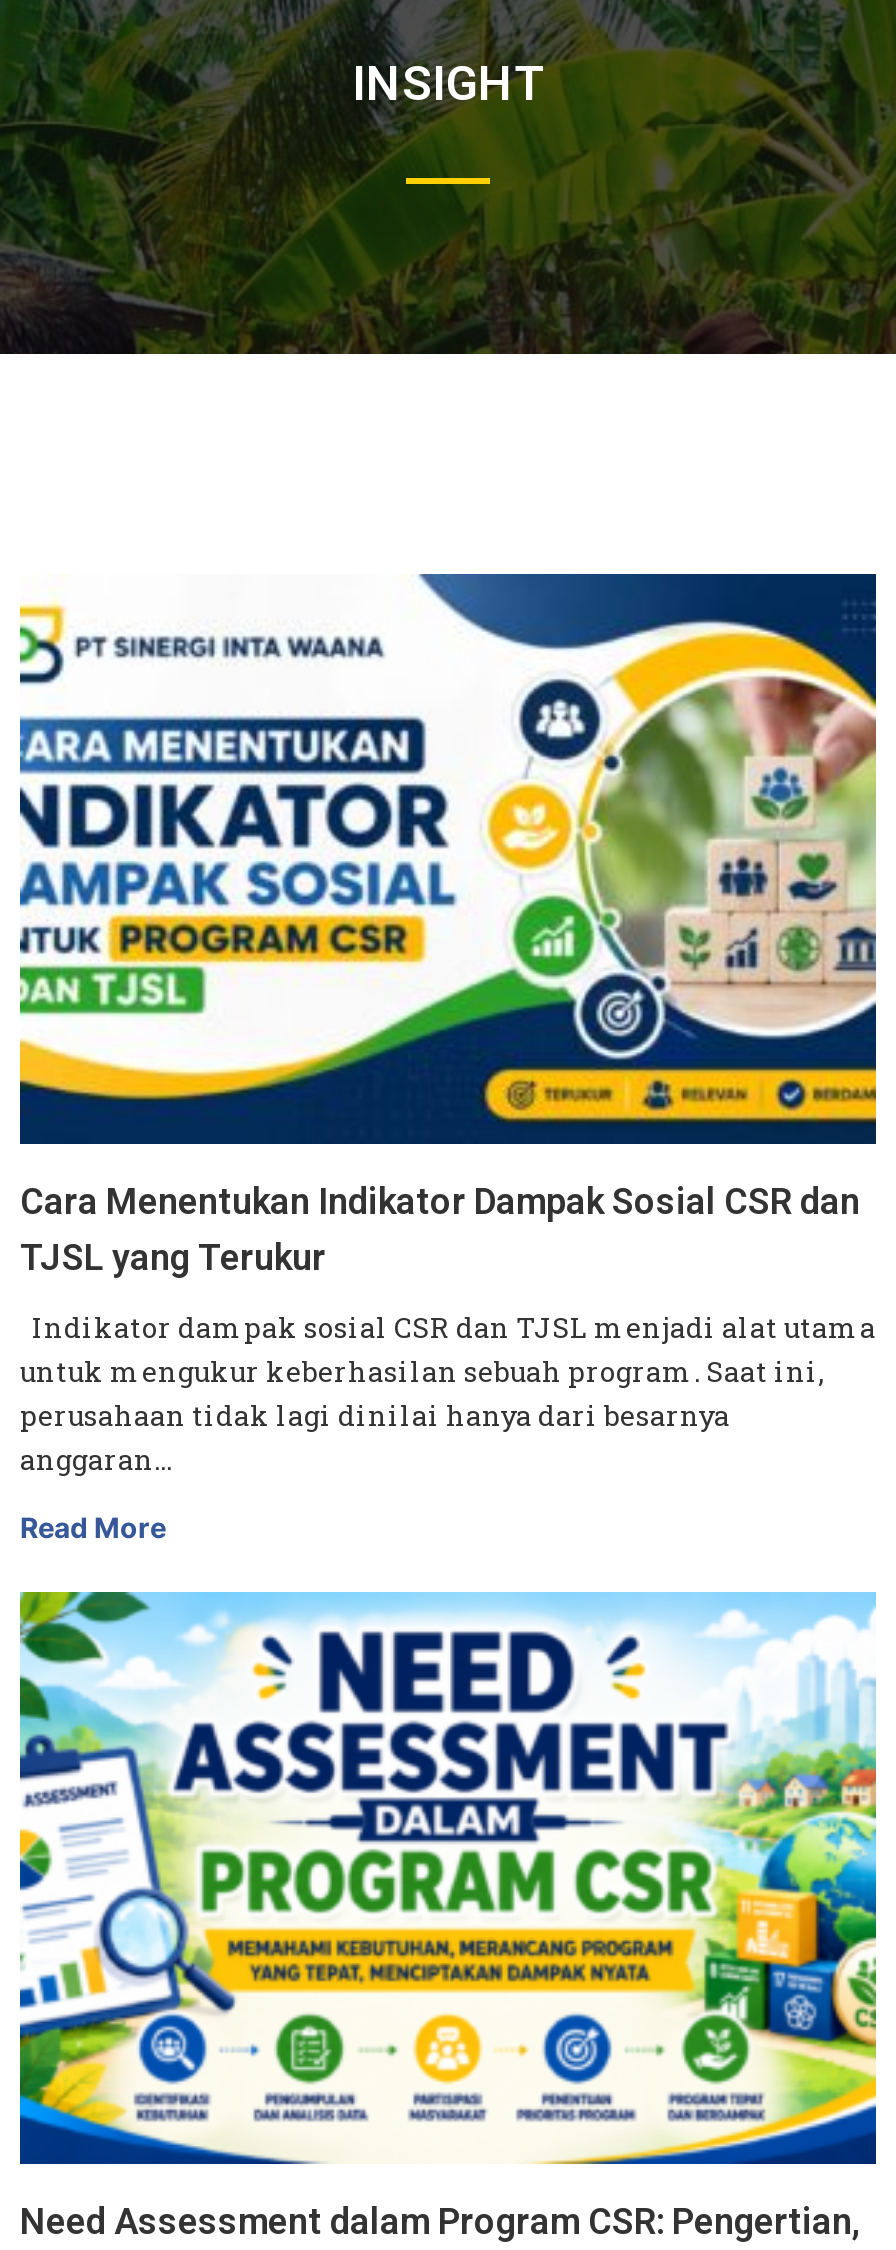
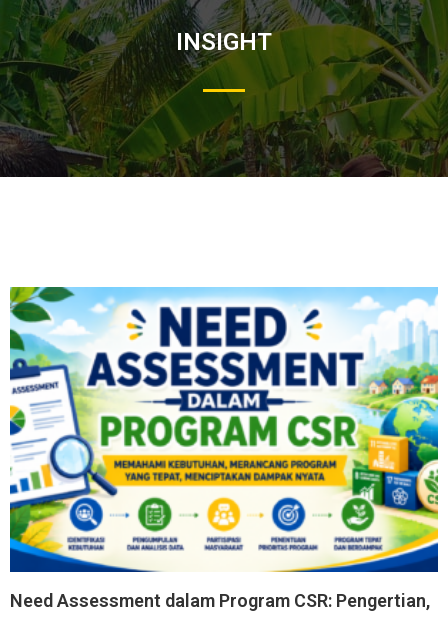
- [image]
- Cara Menentukan Indikator Dampak Sosial CSR dan
- TJSL yang Terukur
- Indikator dampak sosial CSR dan TJSL menjadi alat utama
- untuk mengukur keberhasilan sebuah program. Saat ini,
- perusahaan tidak lagi dinilai hanya dari besarnya
- anggaran…
- Read More
